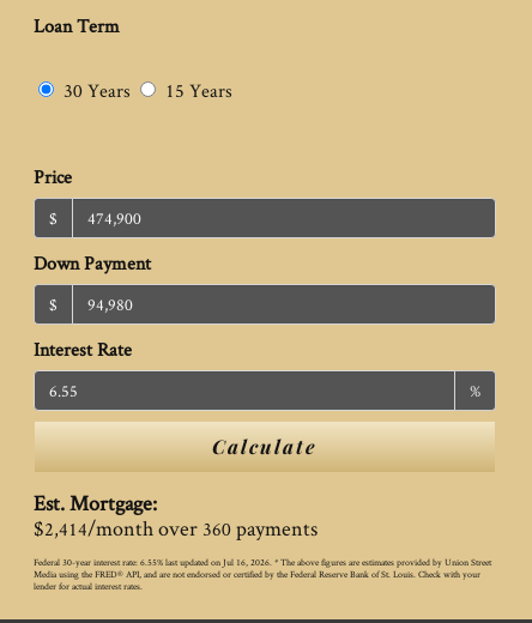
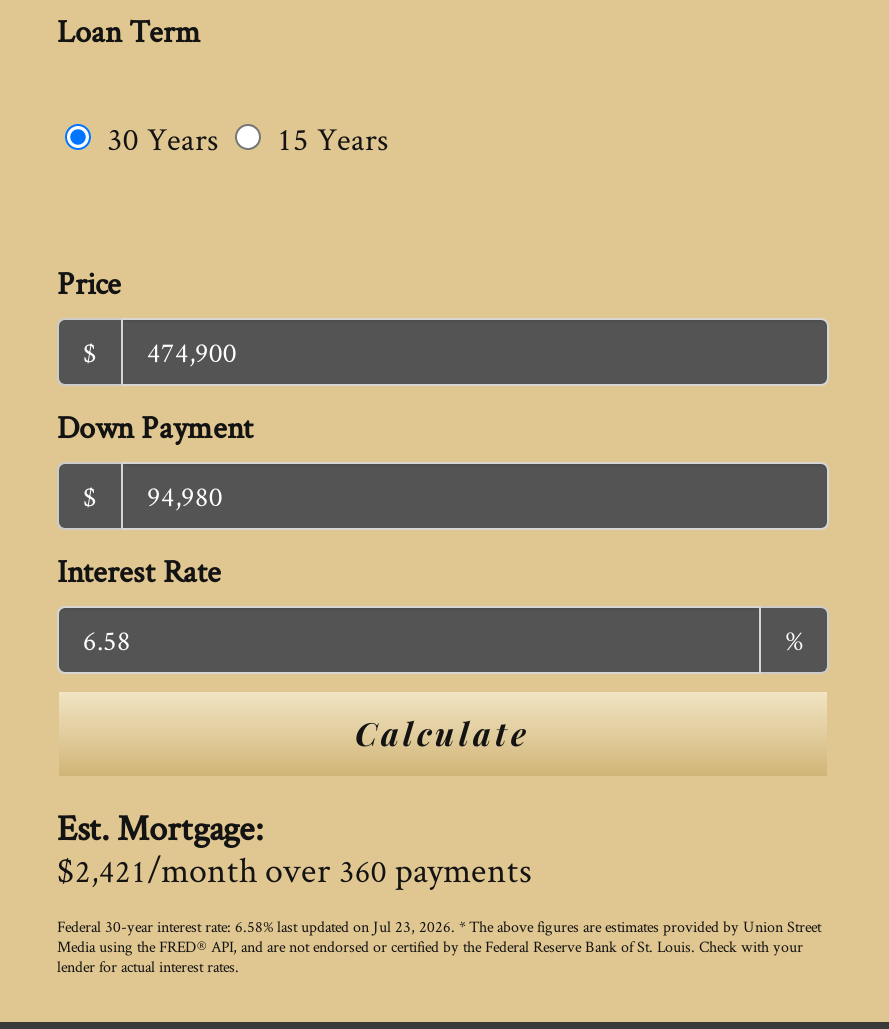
- $2,414/month over 360 payments
+ $2,421/month over 360 payments

- Federal 30-year interest rate: 6.55% last updated on Jul 16, 2026. * The above figures are estimates provided by Union Street
+ Federal 30-year interest rate: 6.58% last updated on Jul 23, 2026. * The above figures are estimates provided by Union Street
